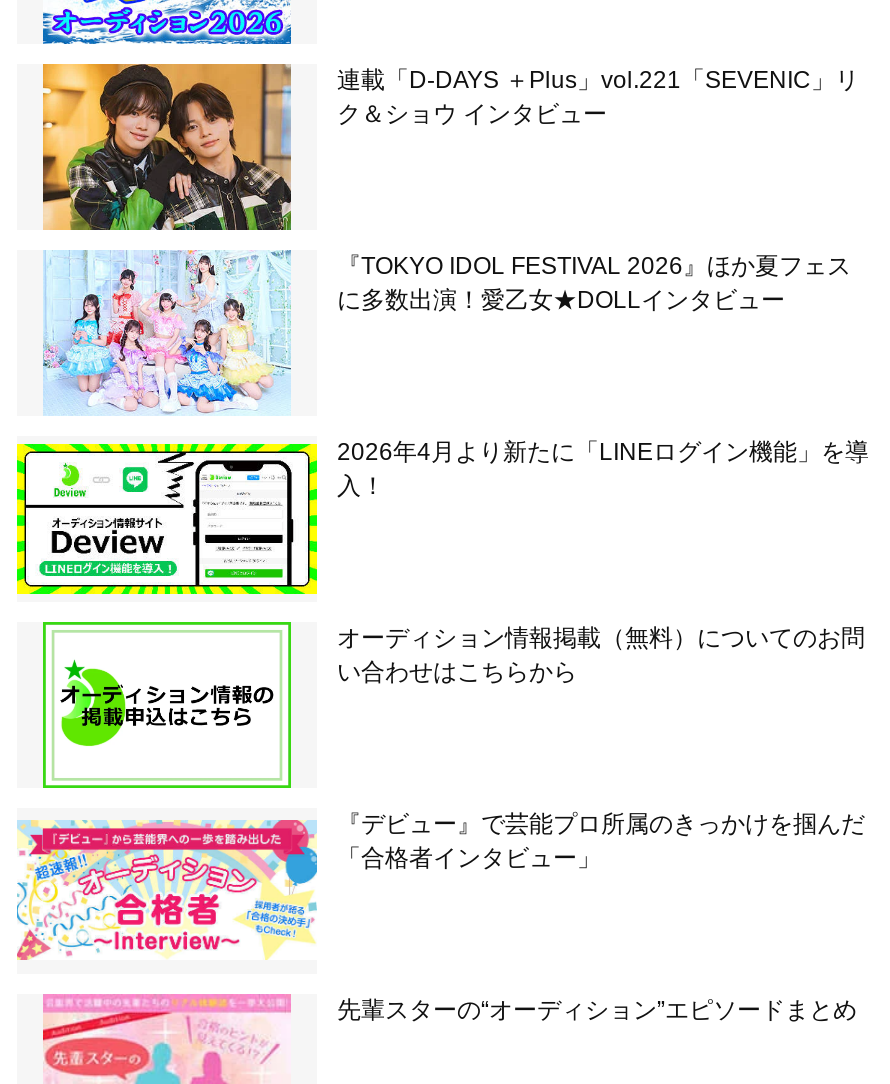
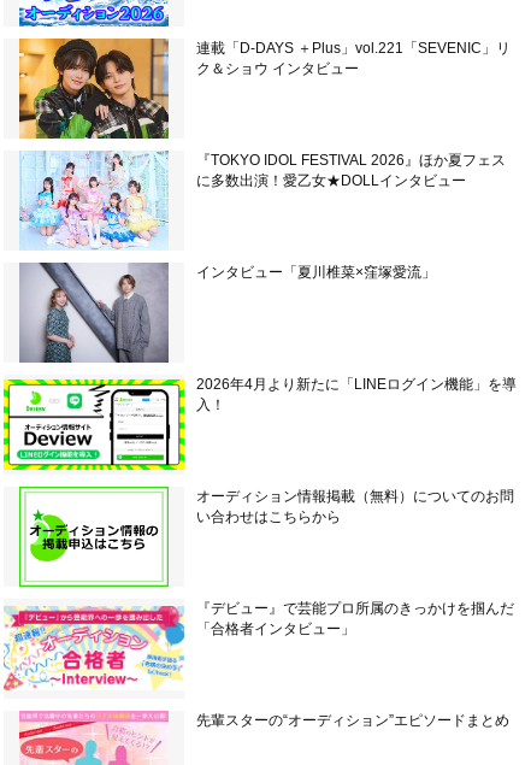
+ [image]
+ インタビュー「夏川椎菜×窪塚愛流」
